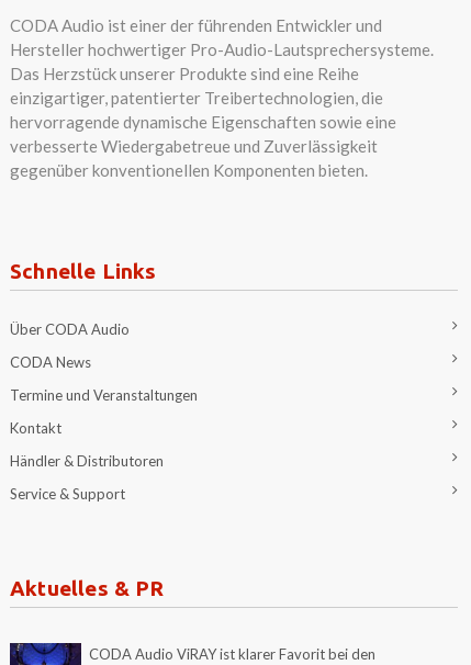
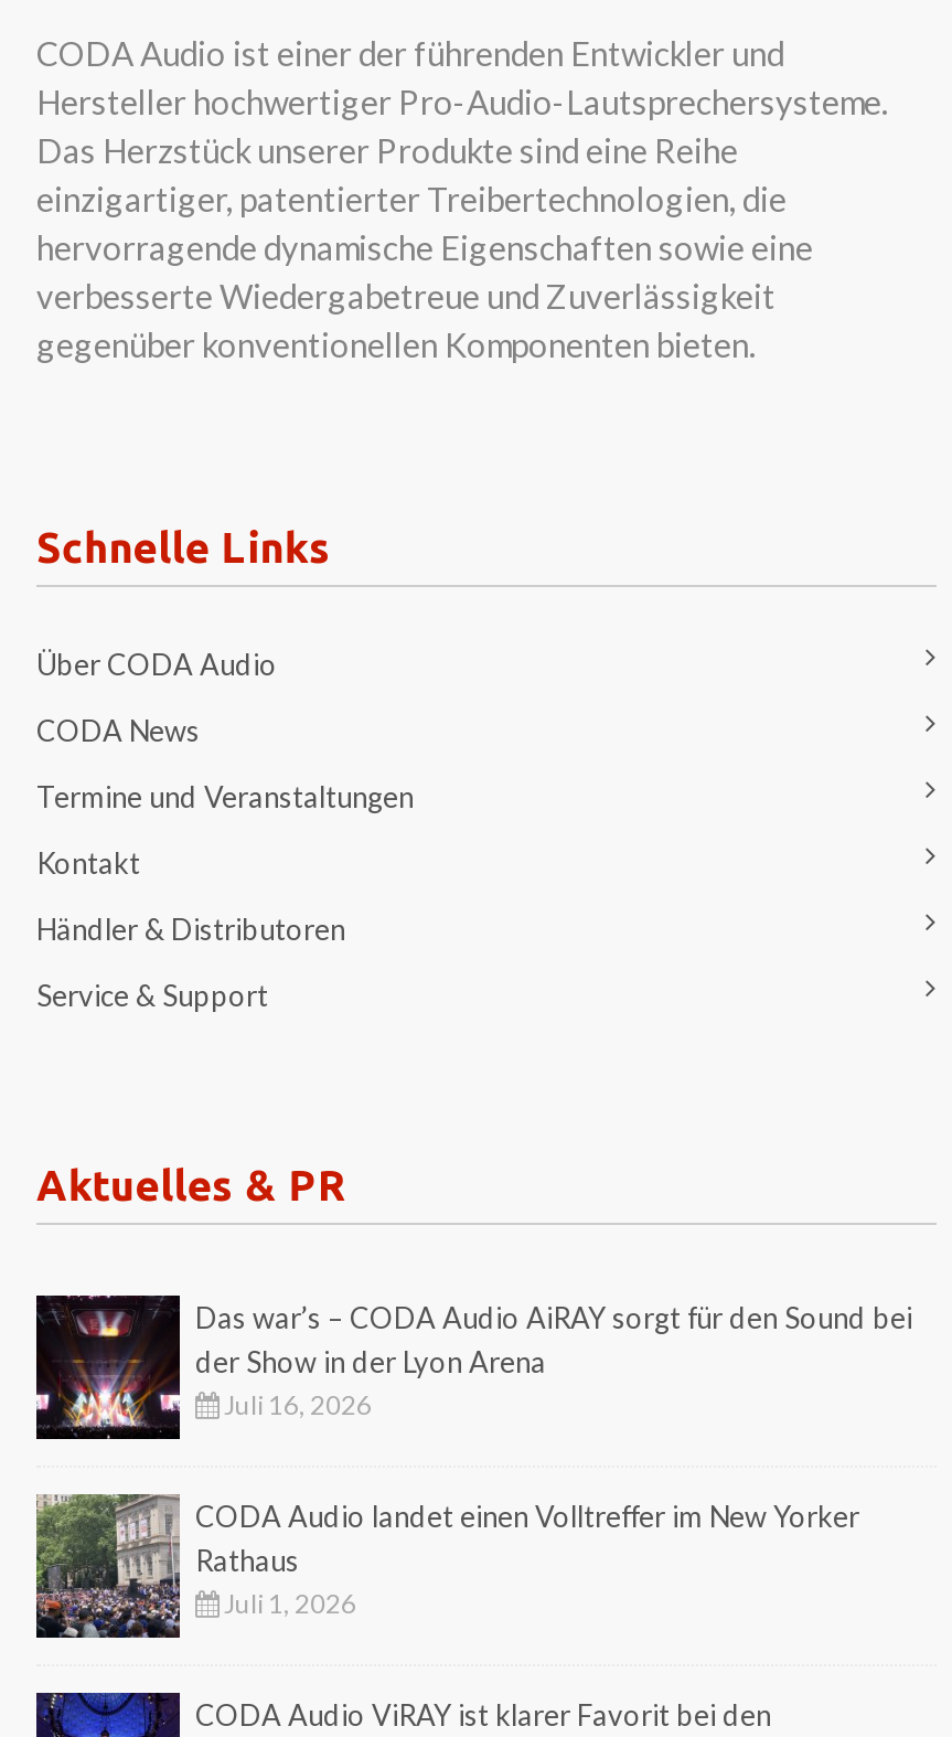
+ [image]
+ Das war’s – CODA Audio AiRAY sorgt für den Sound bei
+ der Show in der Lyon Arena
+ Juli 16, 2026
+ CODA Audio landet einen Volltreffer im New Yorker
+ Rathaus
+ Juli 1, 2026

+ [image]
